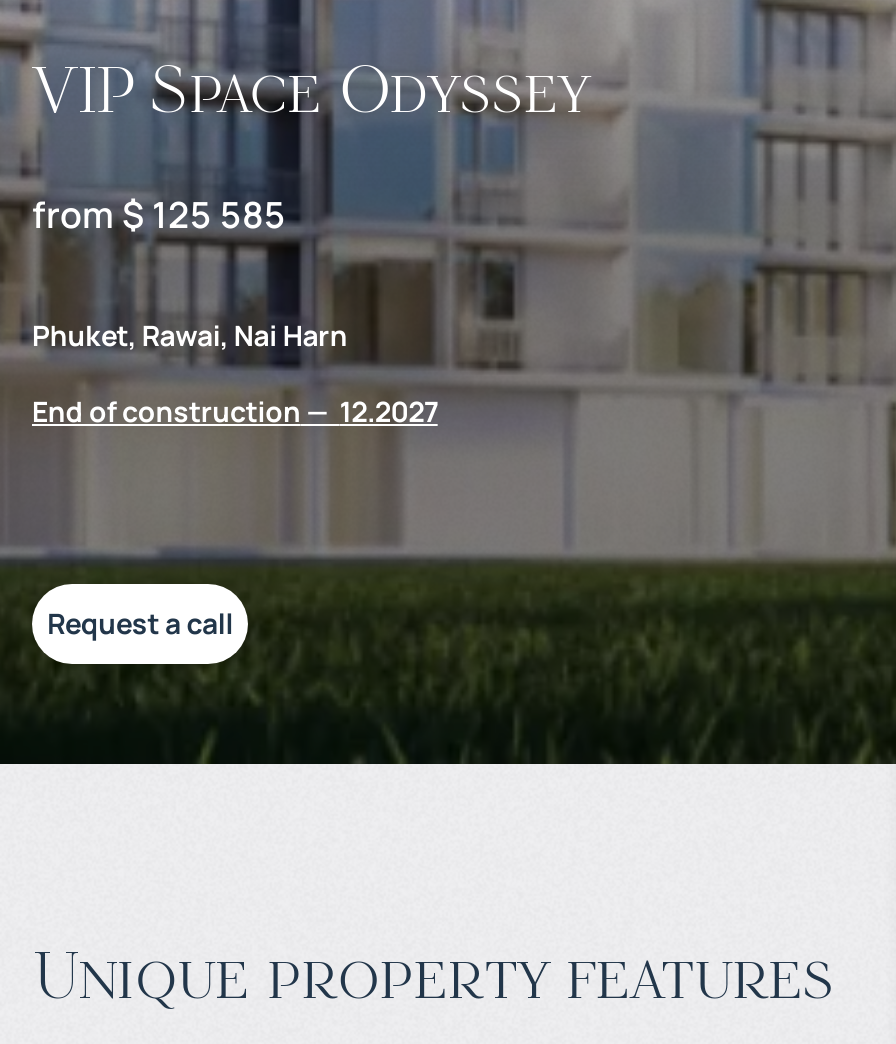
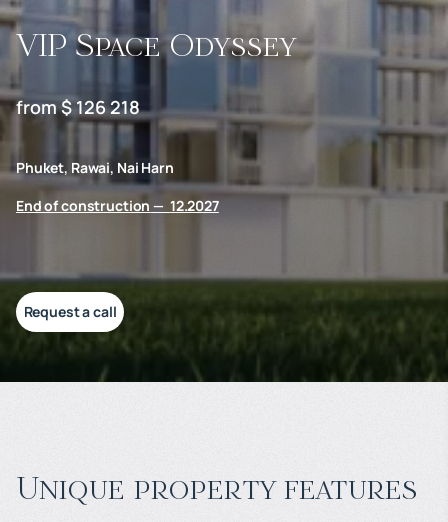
- from $ 125 585
+ from $ 126 218
